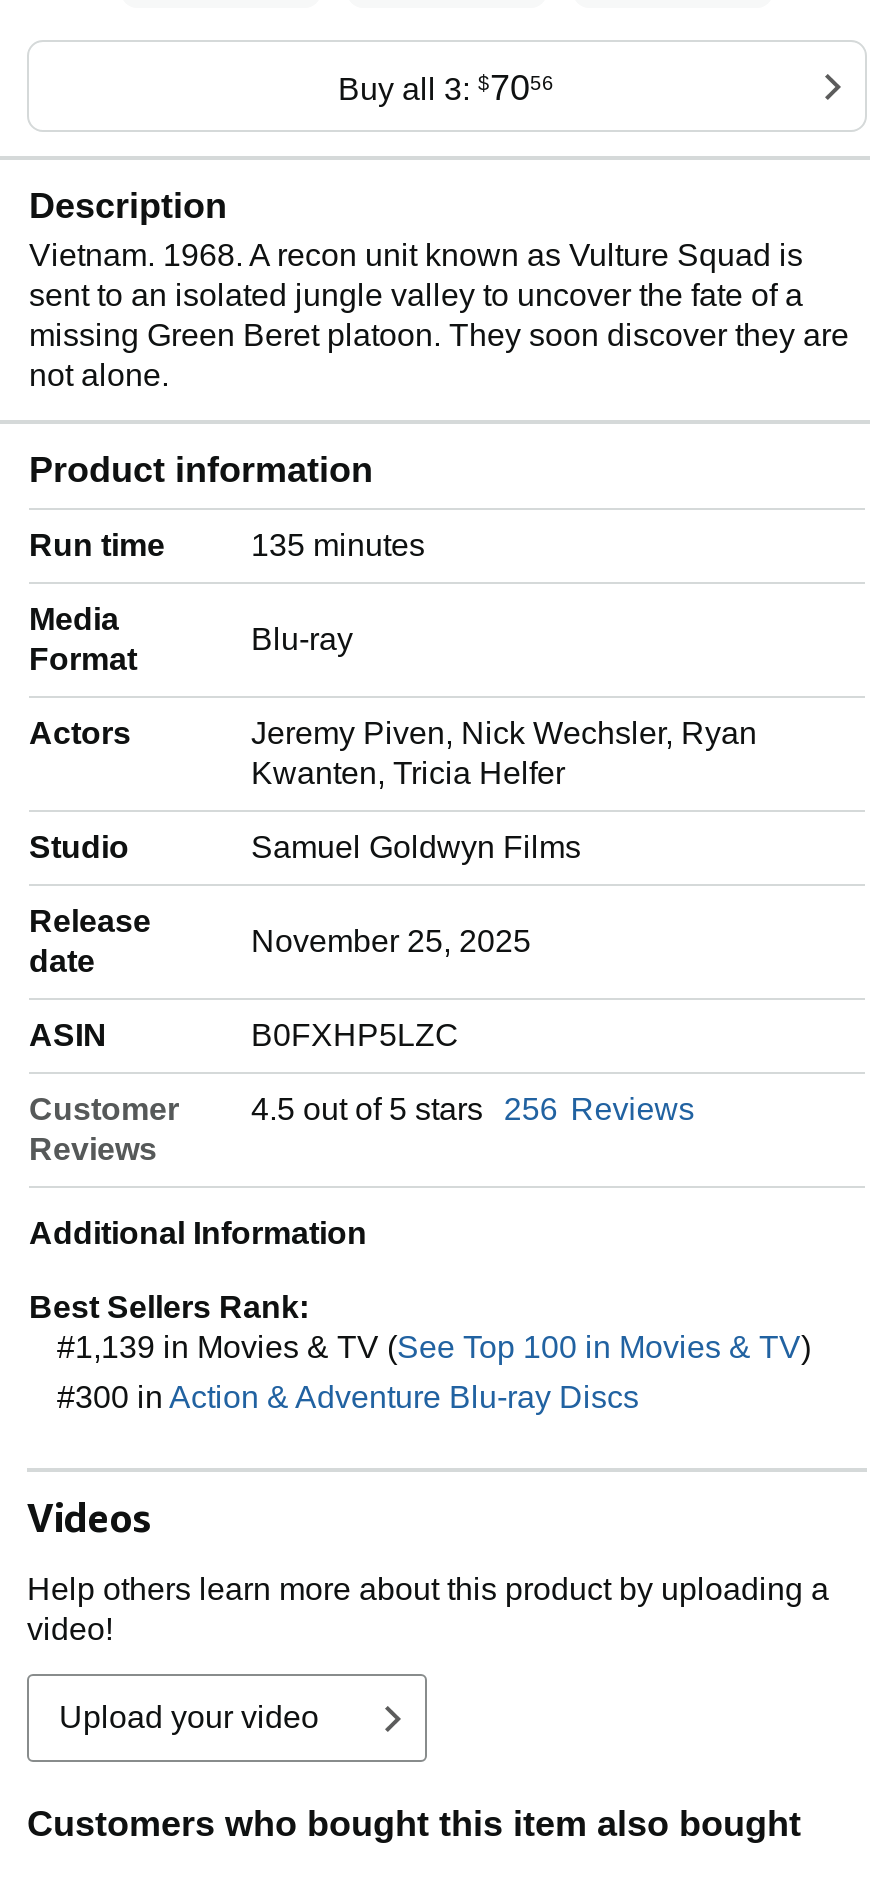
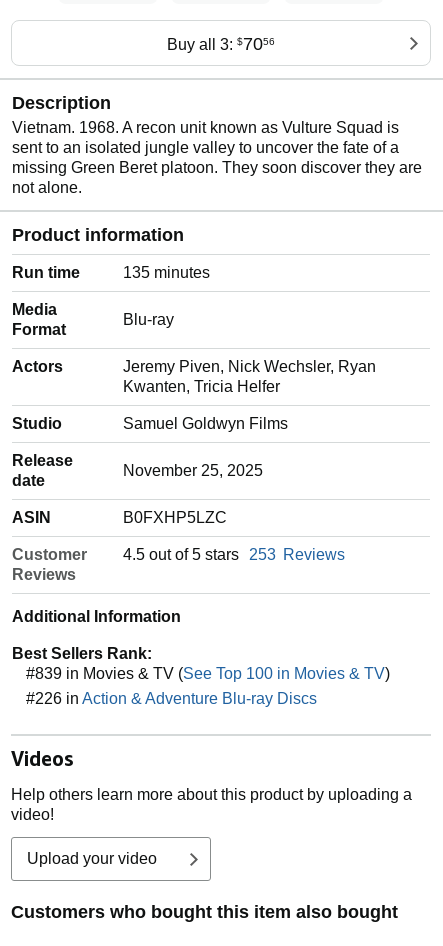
- 4.5 out of 5 stars 256 Reviews
+ 4.5 out of 5 stars 253 Reviews

- #1,139 in Movies & TV (See Top 100 in Movies & TV)
+ #839 in Movies & TV (See Top 100 in Movies & TV)

- #300 in Action & Adventure Blu-ray Discs
+ #226 in Action & Adventure Blu-ray Discs
